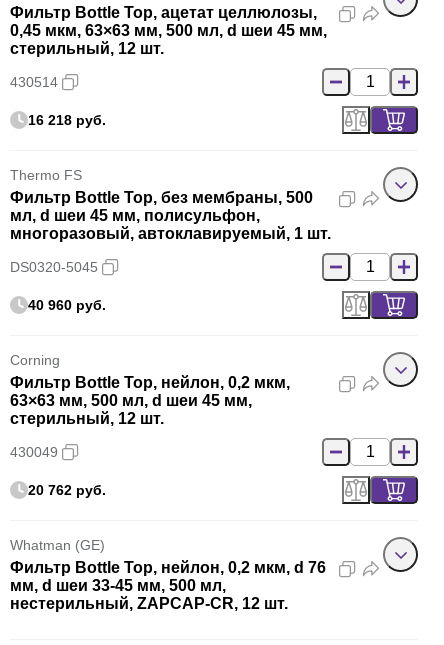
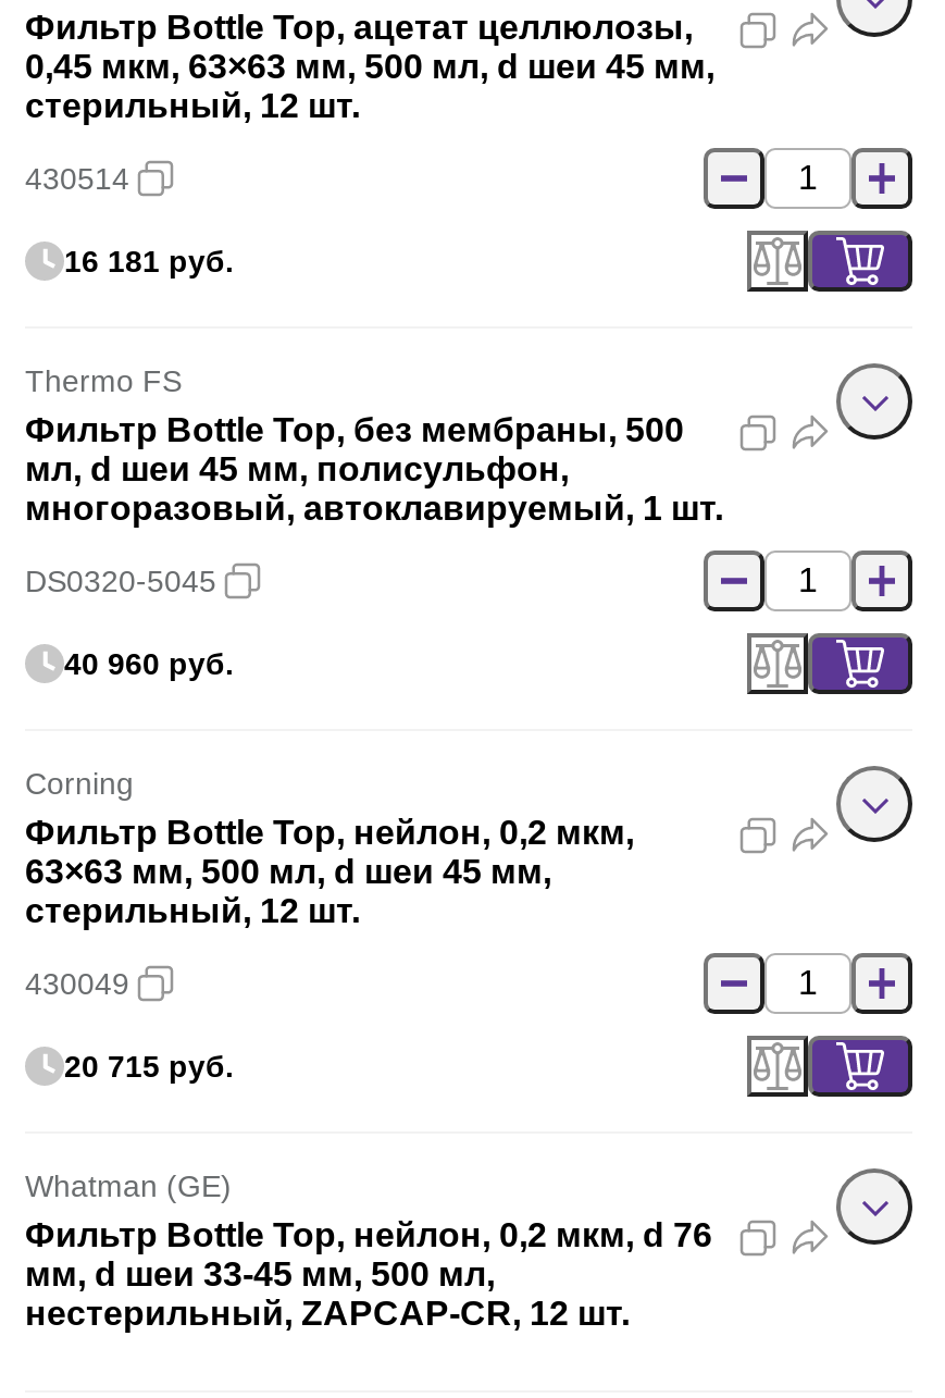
- 16 218 руб.
+ 16 181 руб.

- 20 762 руб.
+ 20 715 руб.
